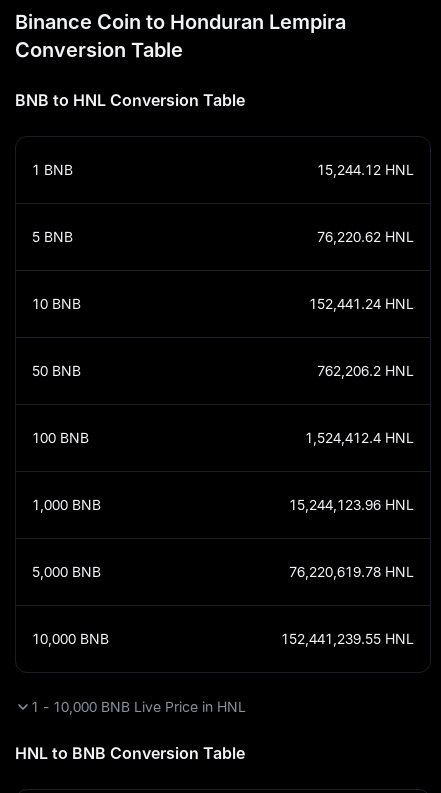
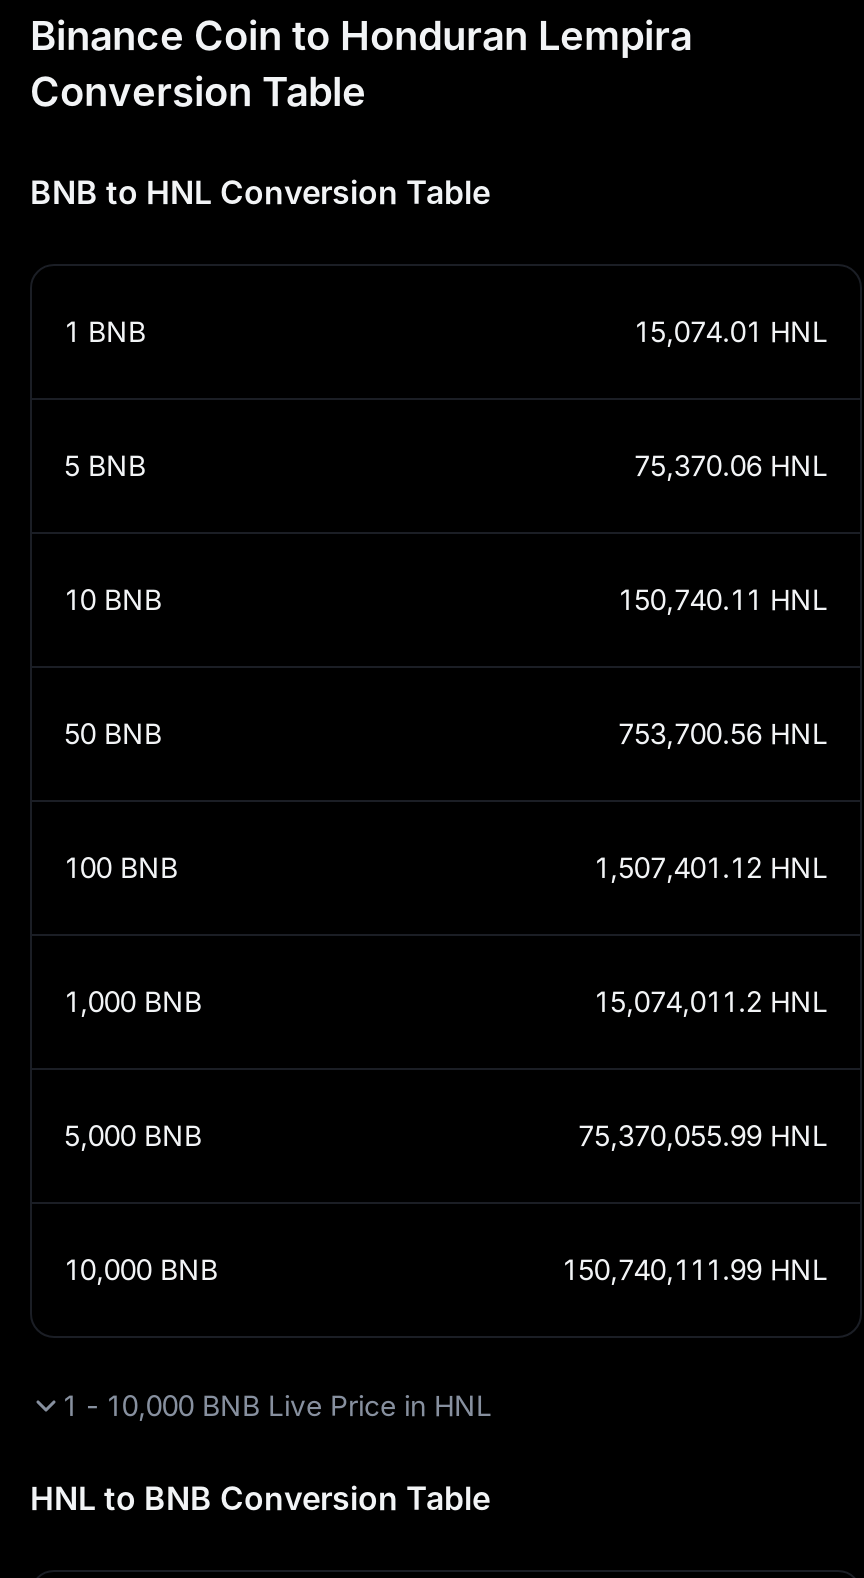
- 15,244.12 HNL
+ 15,074.01 HNL

- 76,220.62 HNL
+ 75,370.06 HNL

- 152,441.24 HNL
+ 150,740.11 HNL

- 762,206.2 HNL
+ 753,700.56 HNL

- 1,524,412.4 HNL
+ 1,507,401.12 HNL

- 15,244,123.96 HNL
+ 15,074,011.2 HNL

- 76,220,619.78 HNL
+ 75,370,055.99 HNL

- 152,441,239.55 HNL
+ 150,740,111.99 HNL
